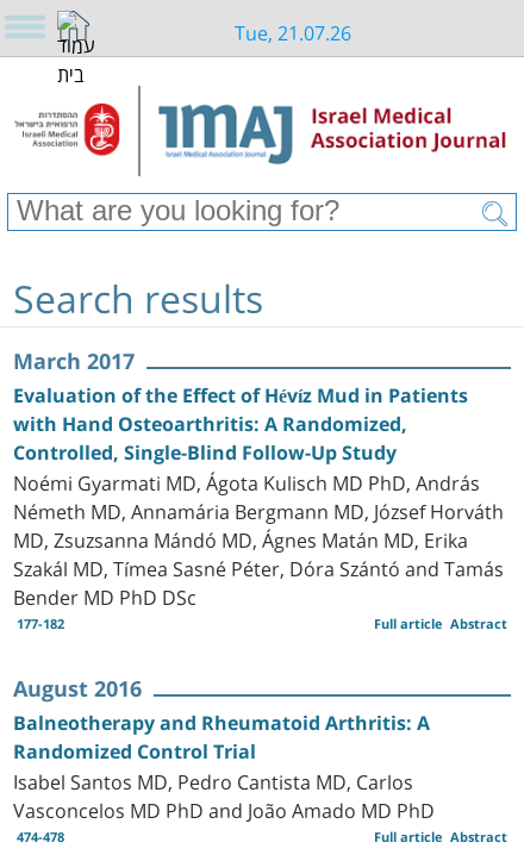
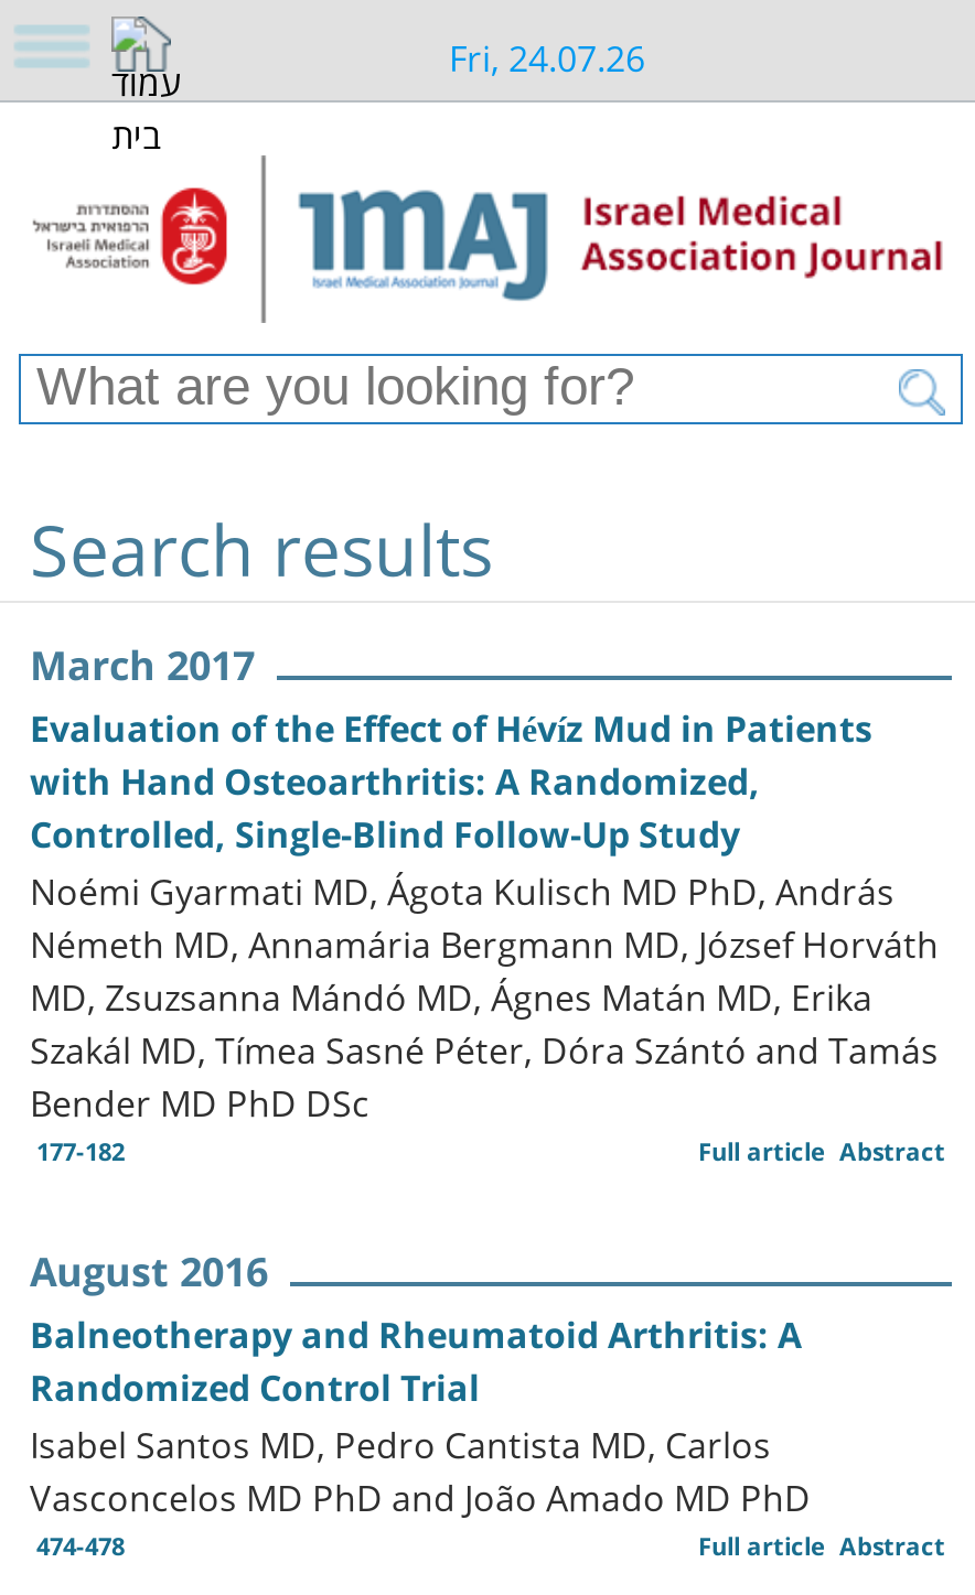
- Tue, 21.07.26
+ Fri, 24.07.26
